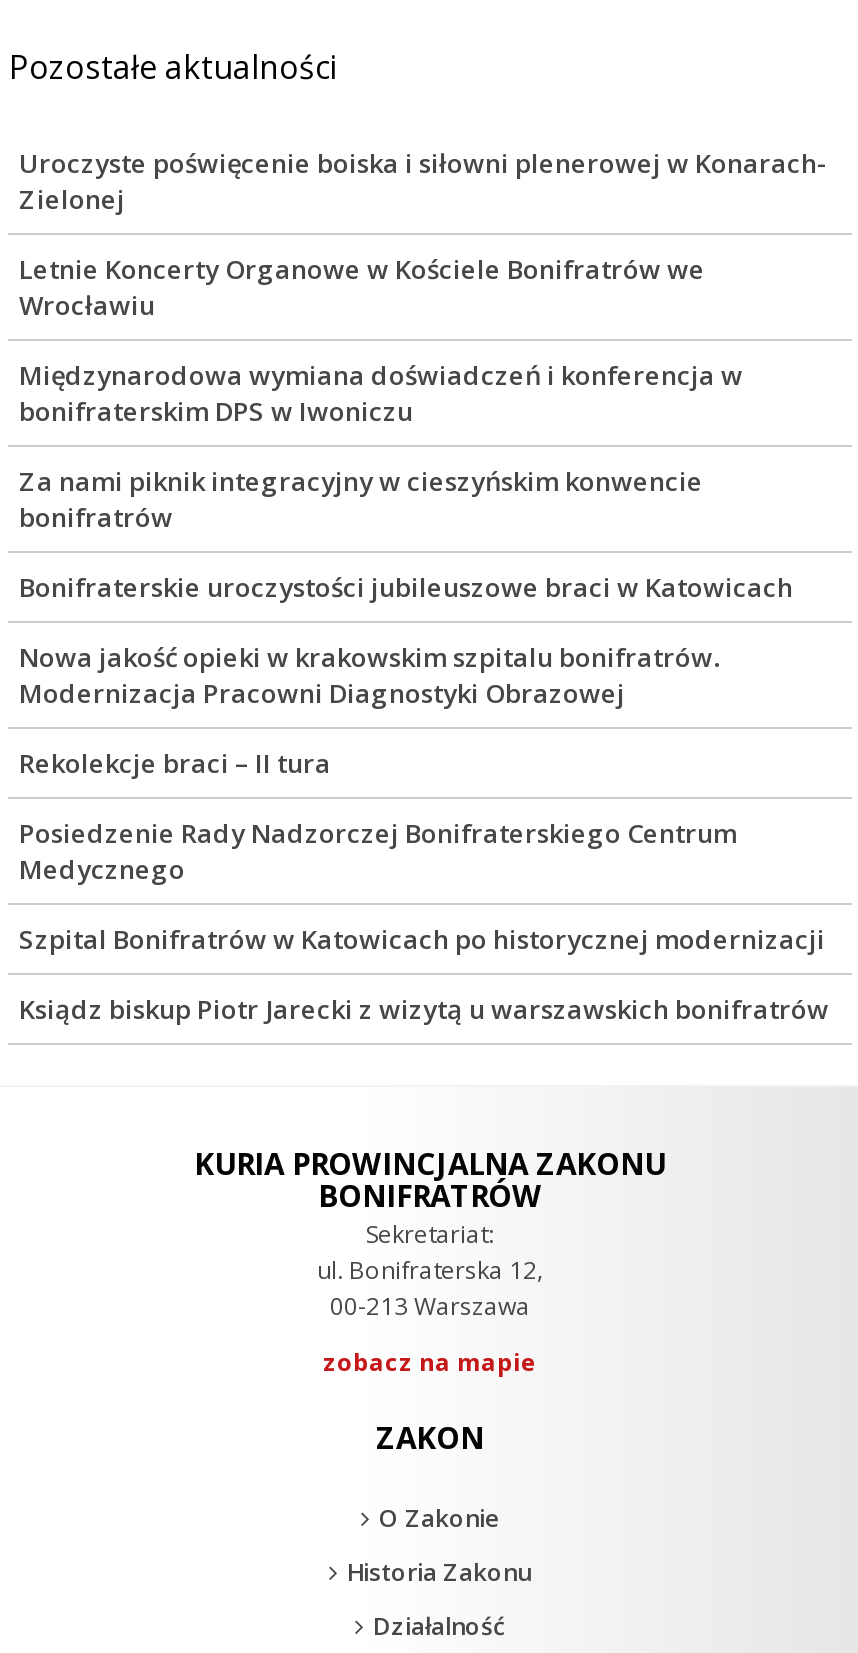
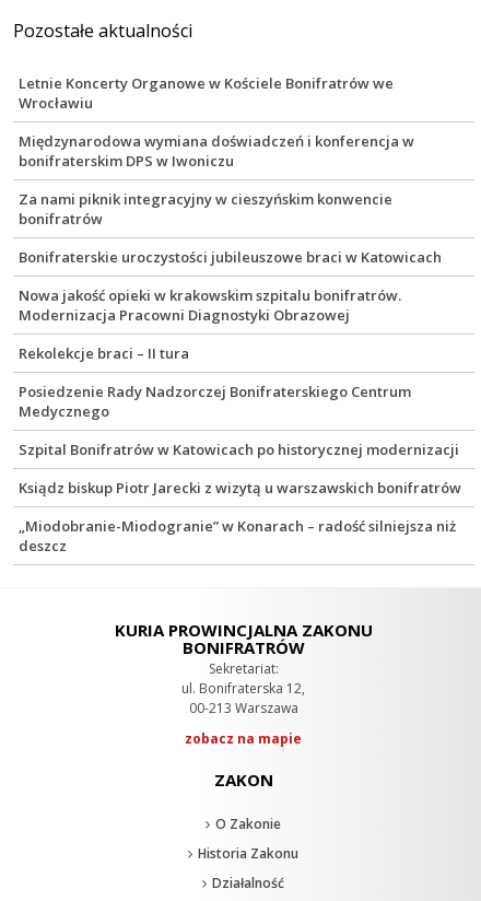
- Uroczyste poświęcenie boiska i siłowni plenerowej w Konarach-
- Zielonej

moved up: Letnie Koncerty Organowe w Kościele Bonifratrów we | Wrocławiu | Międzynarodowa wymiana doświadczeń i konferencja w | ... | Szpital Bonifratrów w Katowicach po historycznej modernizacji | Ksiądz biskup Piotr Jarecki z wizytą u warszawskich bonifratrów

+ „Miodobranie-Miodogranie” w Konarach – radość silniejsza niż
+ deszcz
